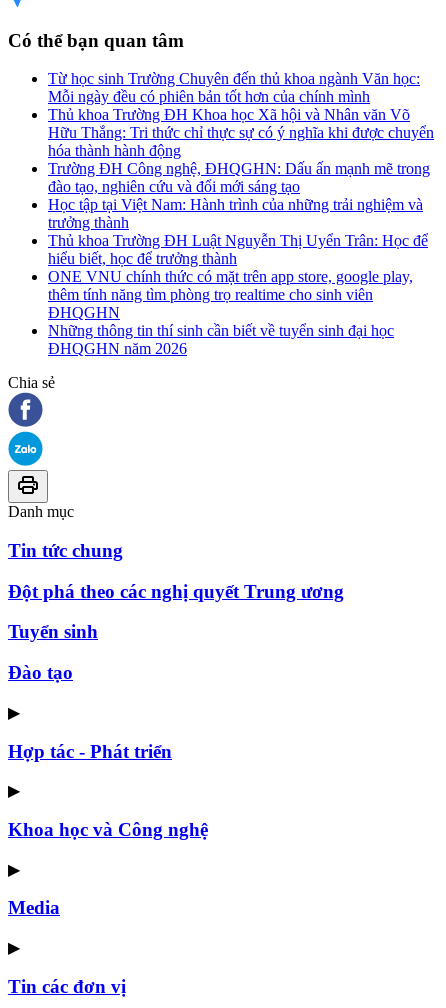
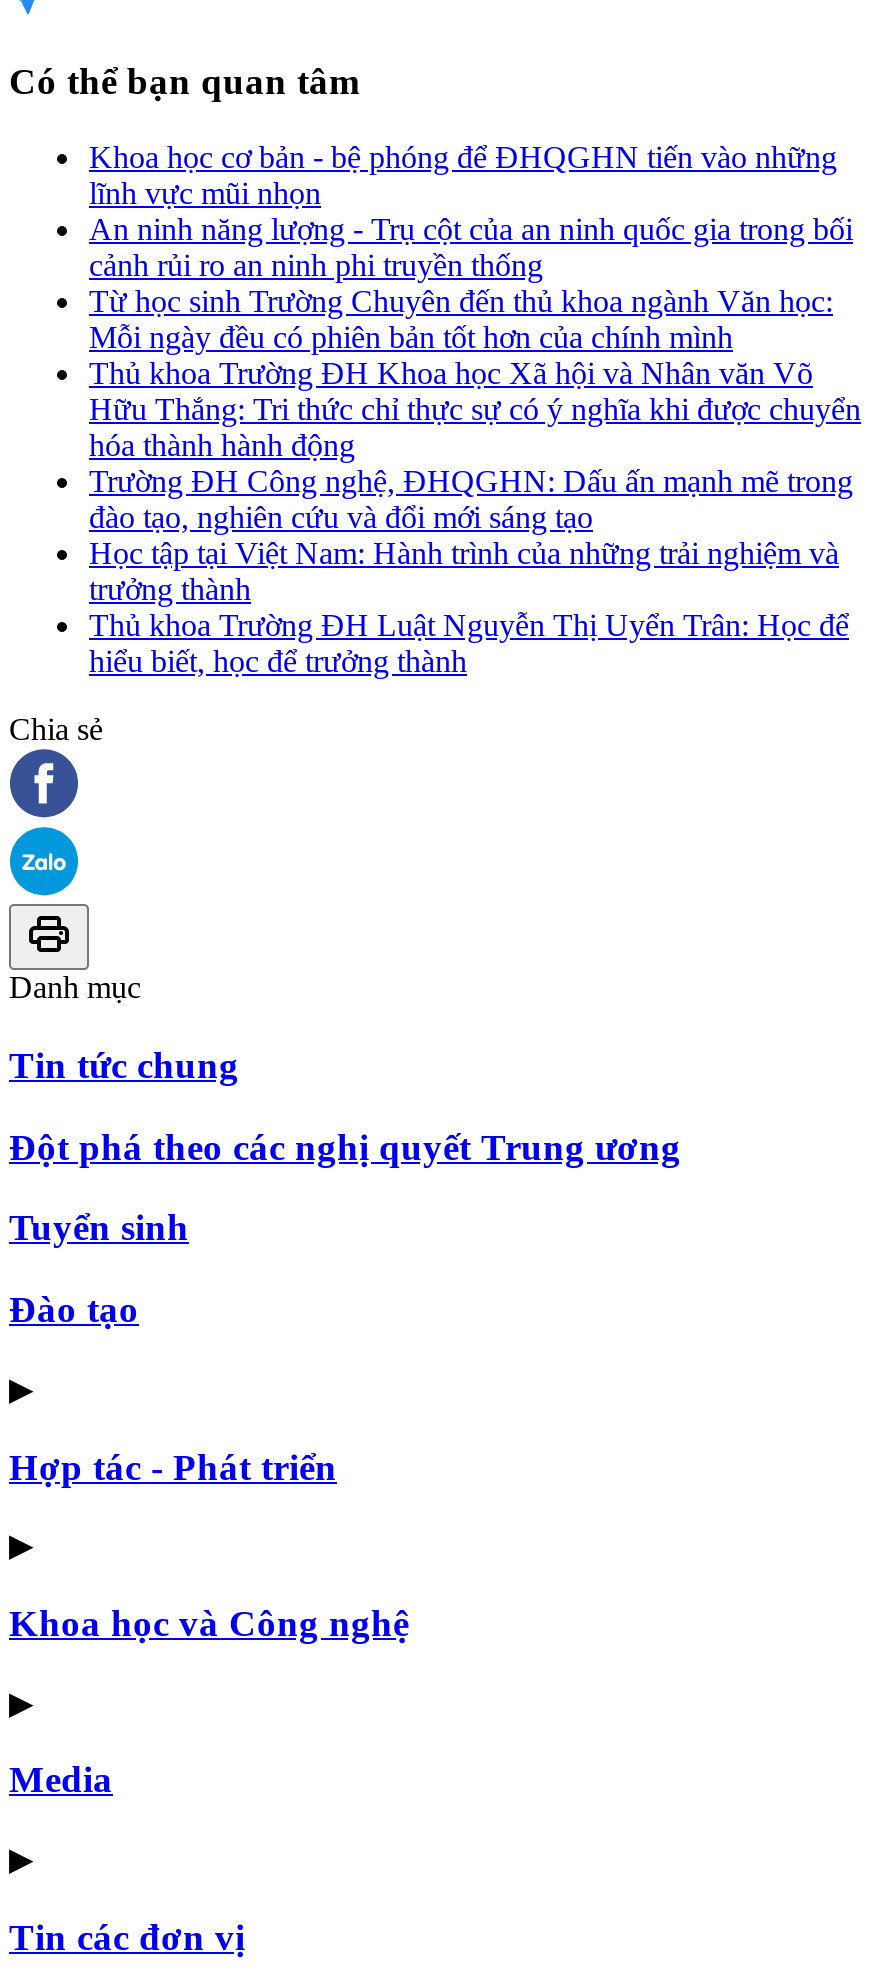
+ Khoa học cơ bản - bệ phóng để ĐHQGHN tiến vào những
+ lĩnh vực mũi nhọn
+ An ninh năng lượng - Trụ cột của an ninh quốc gia trong bối
+ cảnh rủi ro an ninh phi truyền thống

moved down: Từ học sinh Trường Chuyên đến thủ khoa ngành Văn học: | Mỗi ngày đều có phiên bản tốt hơn của chính mình | Thủ khoa Trường ĐH Khoa học Xã hội và Nhân văn Võ | ... | Thủ khoa Trường ĐH Luật Nguyễn Thị Uyển Trân: Học để | hiểu biết, học để trưởng thành

- ONE VNU chính thức có mặt trên app store, google play,
- thêm tính năng tìm phòng trọ realtime cho sinh viên
- ĐHQGHN
- Những thông tin thí sinh cần biết về tuyển sinh đại học
- ĐHQGHN năm 2026
